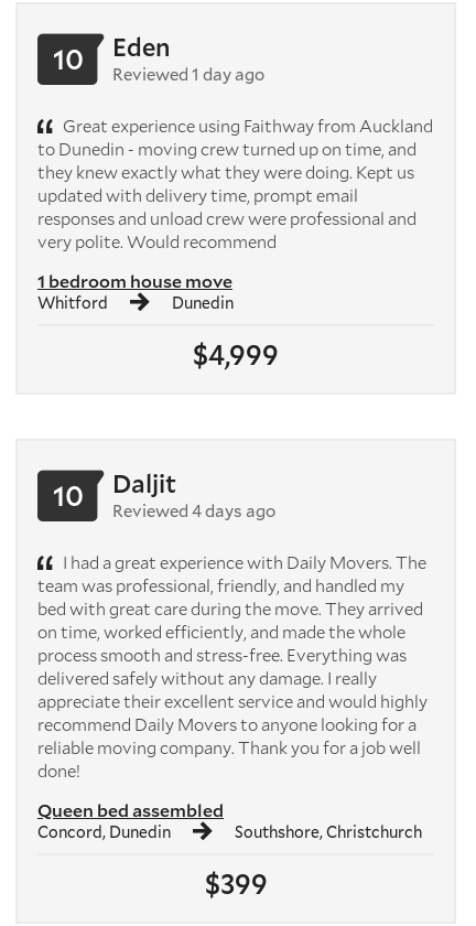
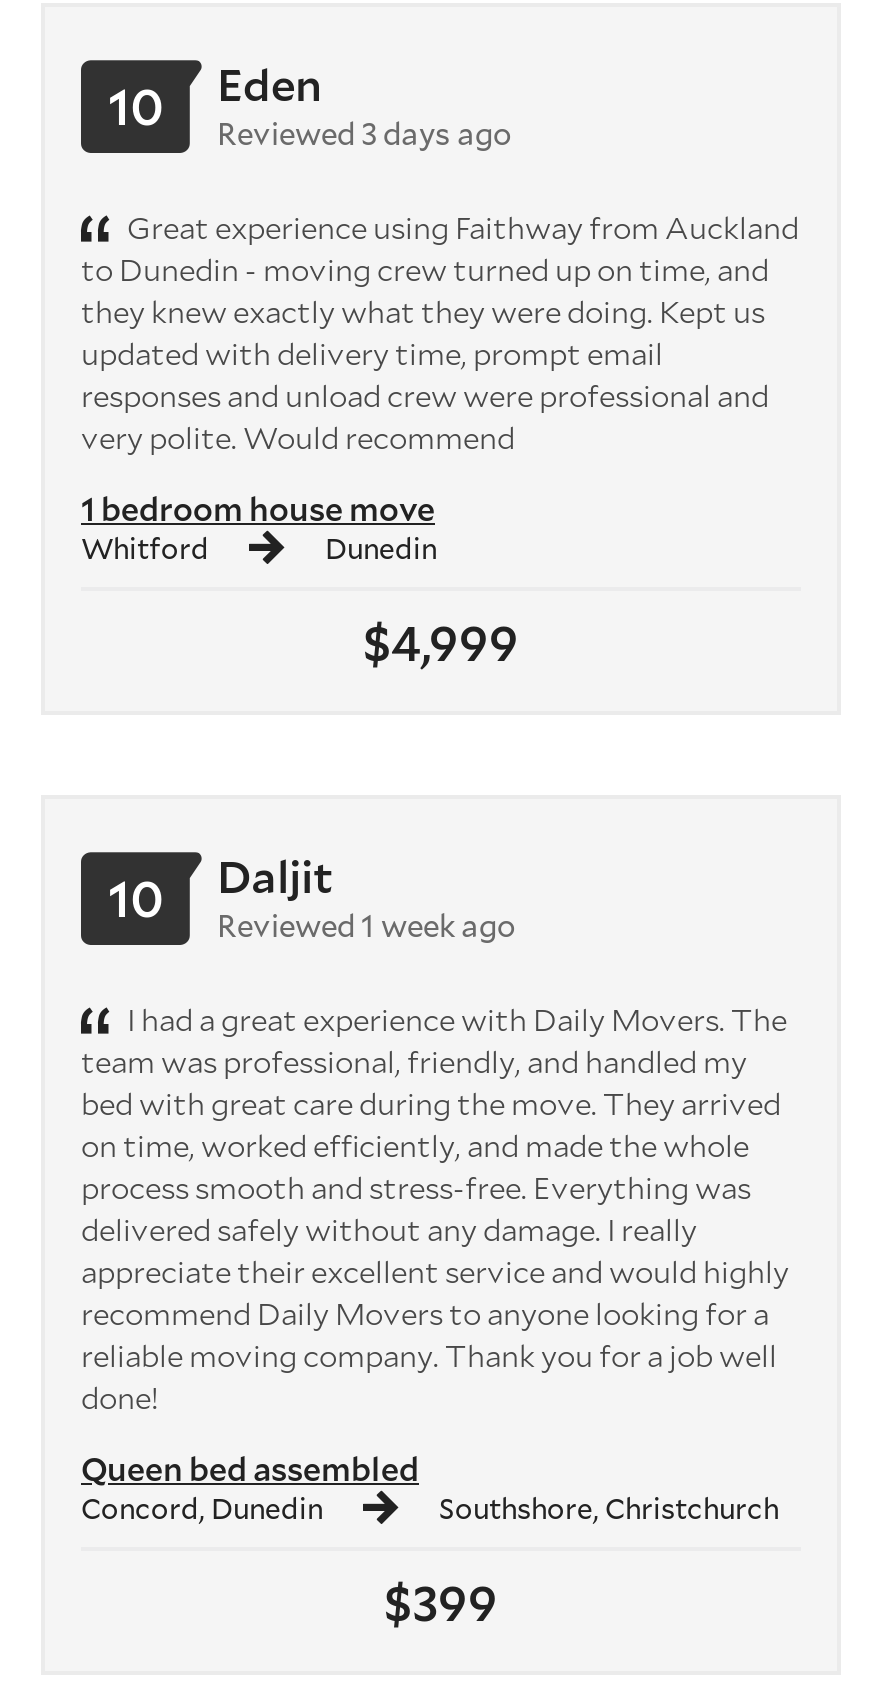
- Reviewed 1 day ago
+ Reviewed 3 days ago

- Reviewed 4 days ago
+ Reviewed 1 week ago
